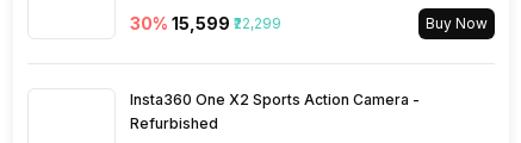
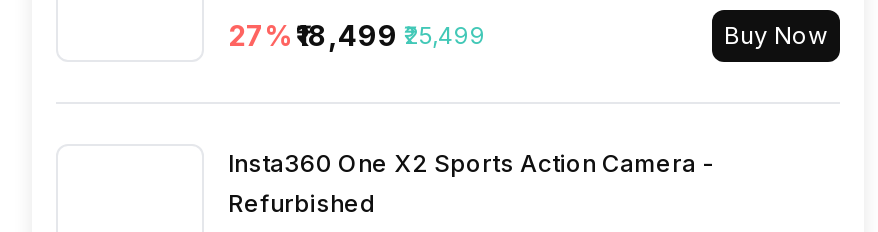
- 30% ₹15,599 ₹22,299
+ 27% ₹18,499 ₹25,499
